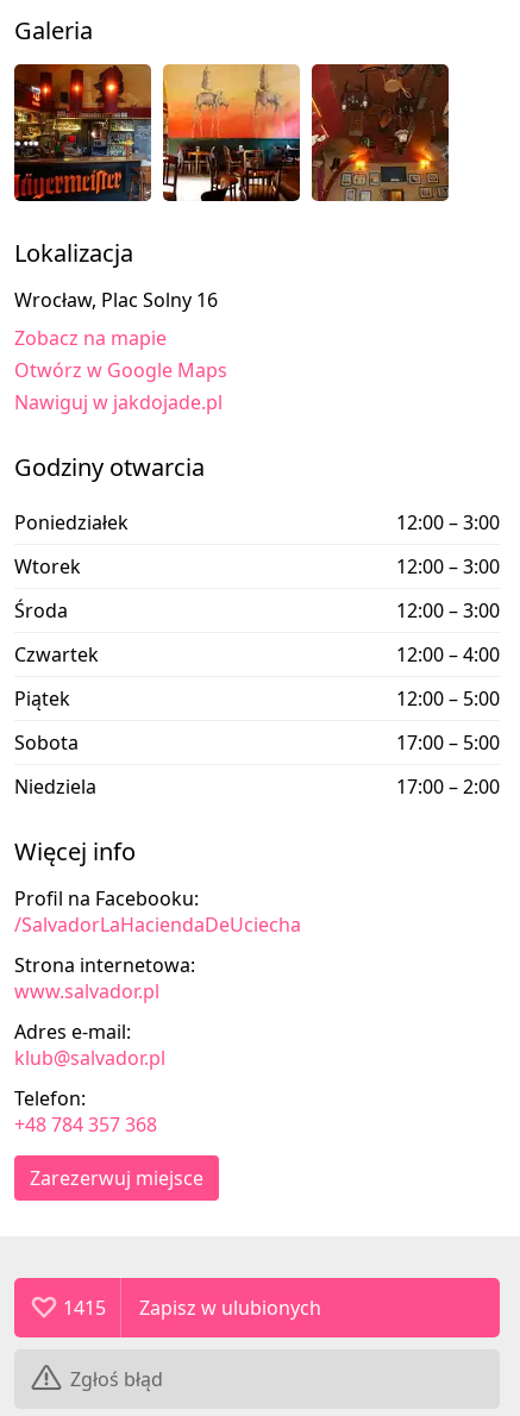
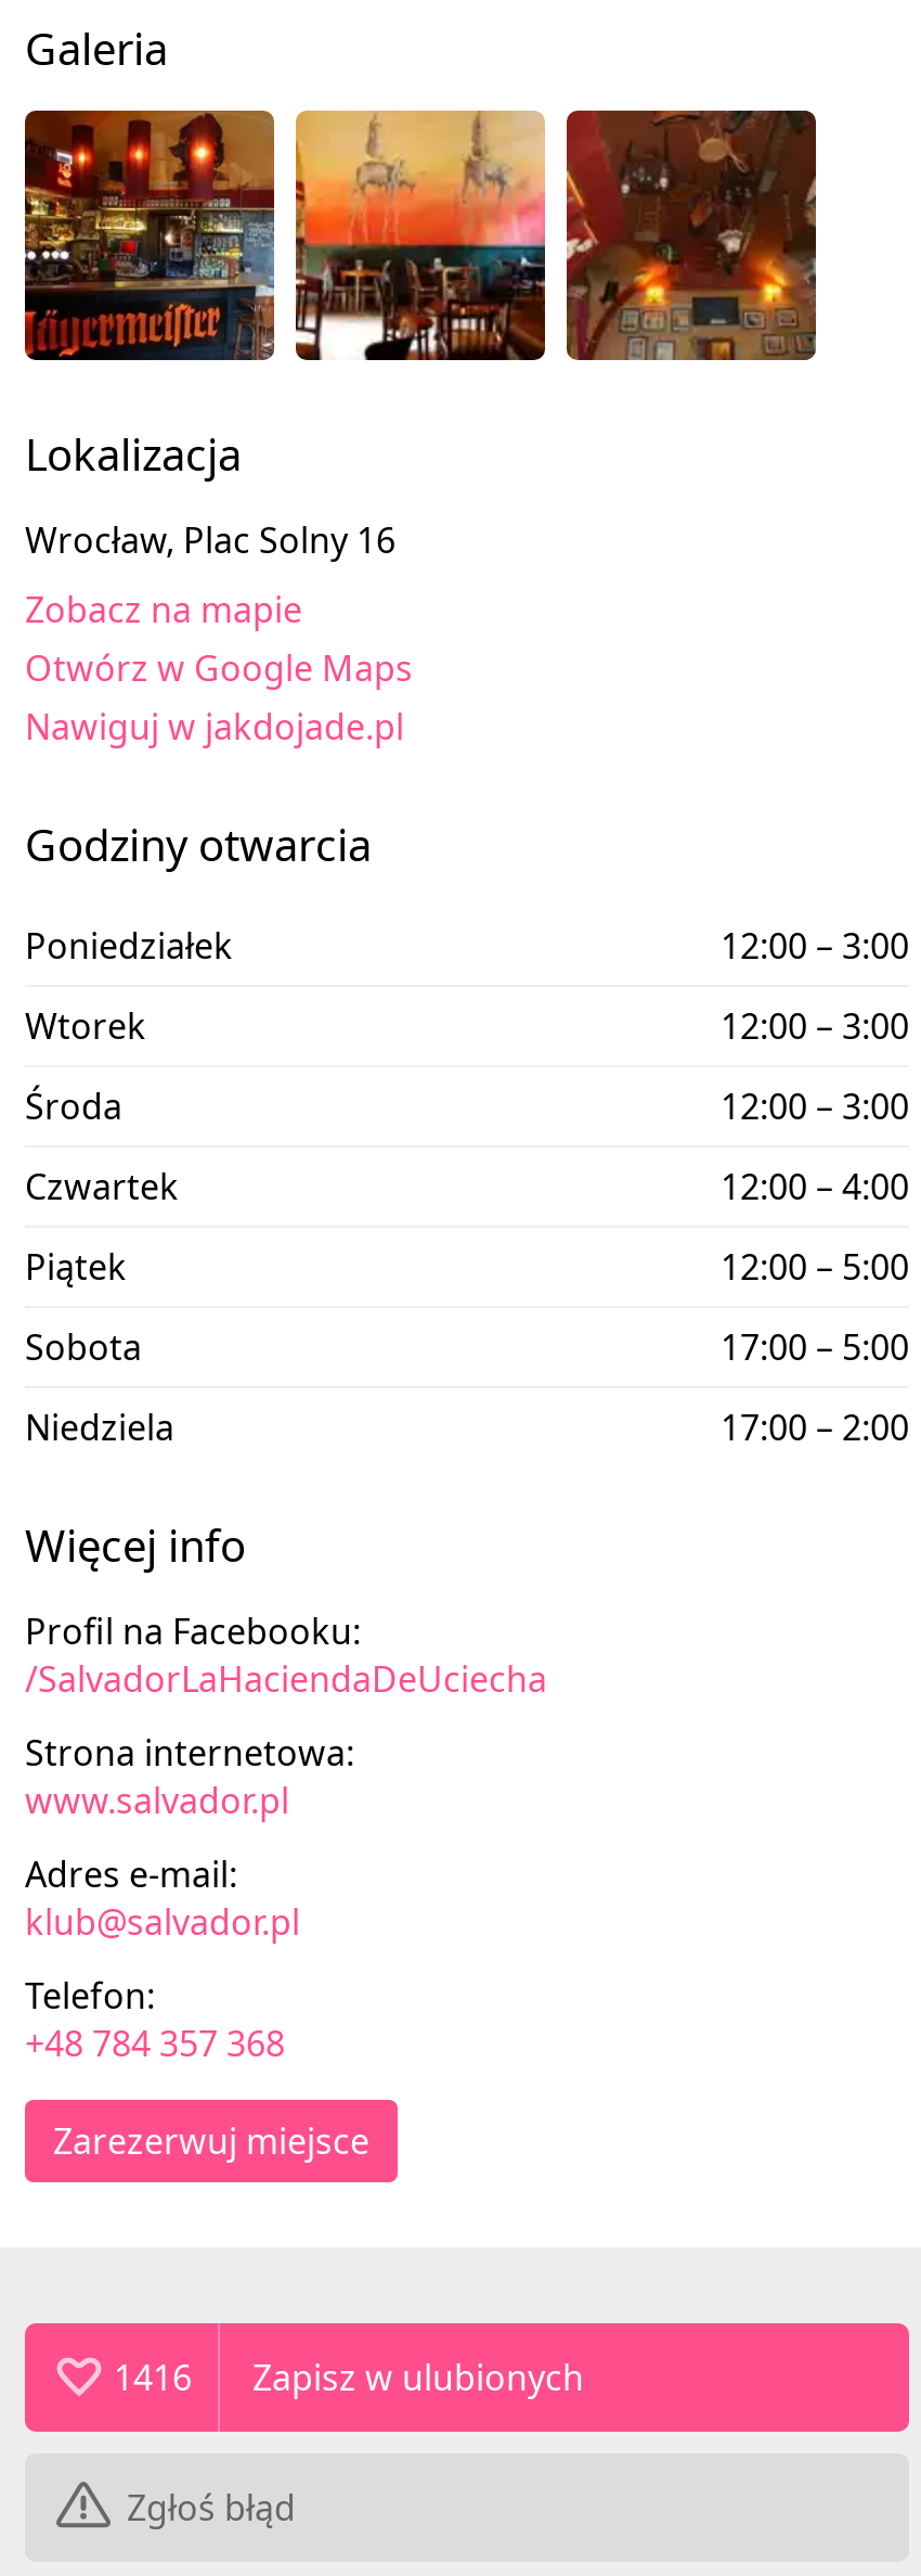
- 1415
+ 1416
